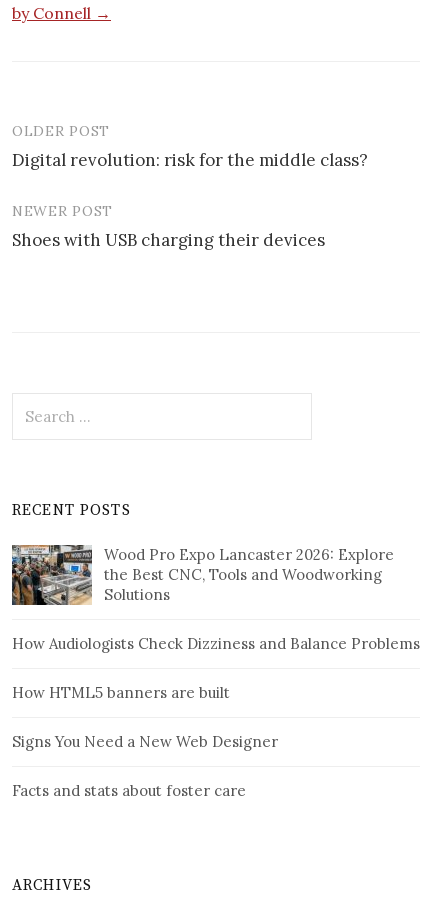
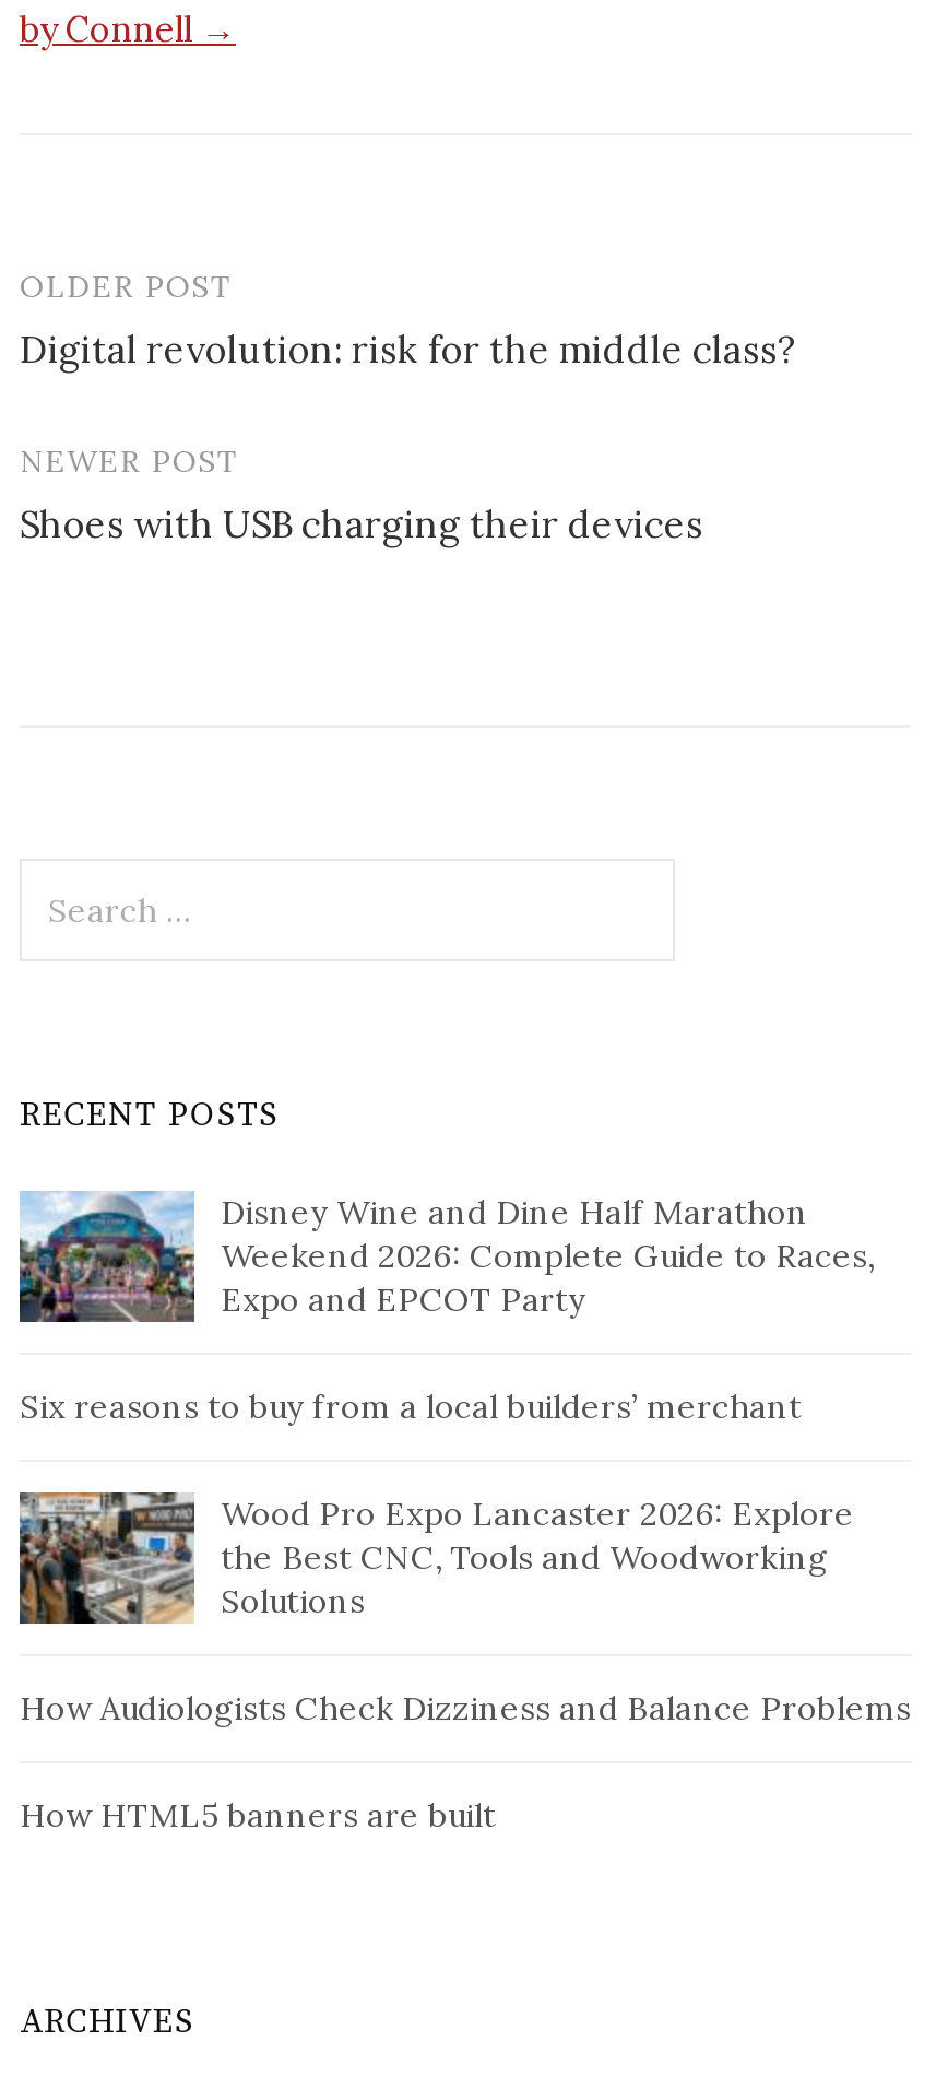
+ [image]
+ Disney Wine and Dine Half Marathon
+ Weekend 2026: Complete Guide to Races,
+ Expo and EPCOT Party
+ Six reasons to buy from a local builders’ merchant

moved down: [image] | Wood Pro Expo Lancaster 2026: Explore | the Best CNC, Tools and Woodworking | Solutions | How Audiologists Check Dizziness and Balance Problems | How HTML5 banners are built

- Signs You Need a New Web Designer
- Facts and stats about foster care
